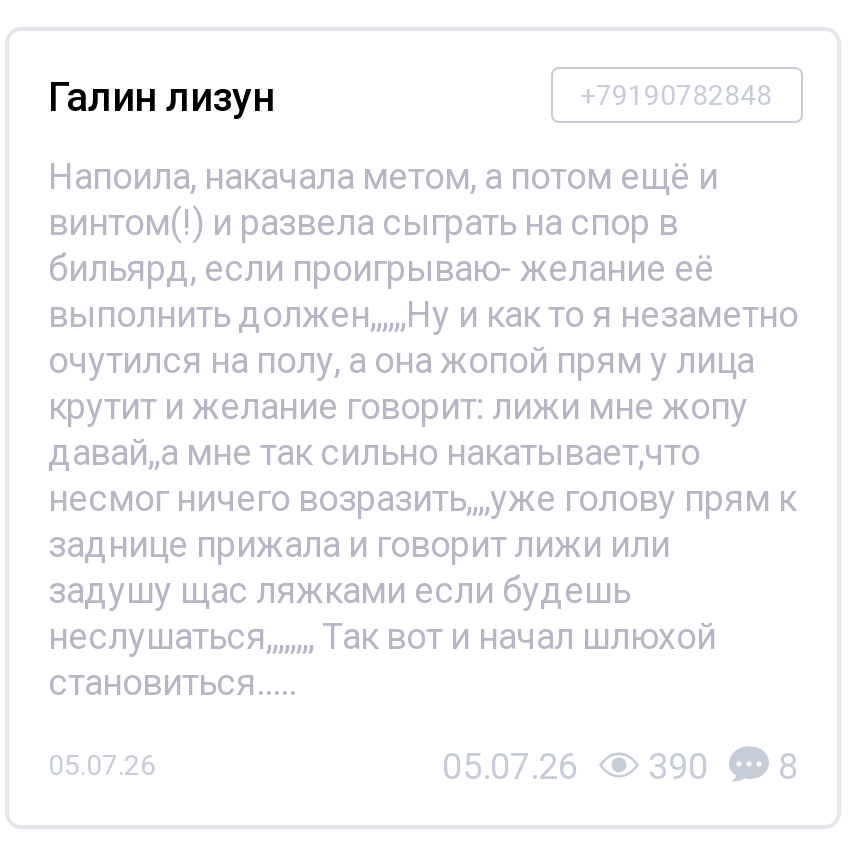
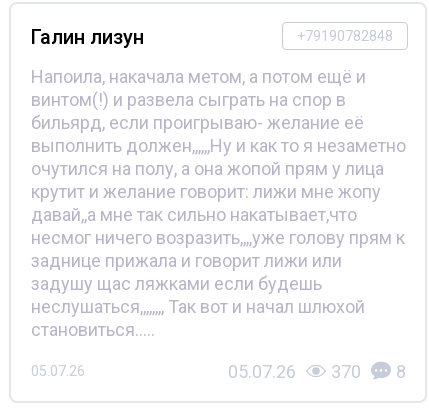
- 05.07.26 390 8
+ 05.07.26 370 8
